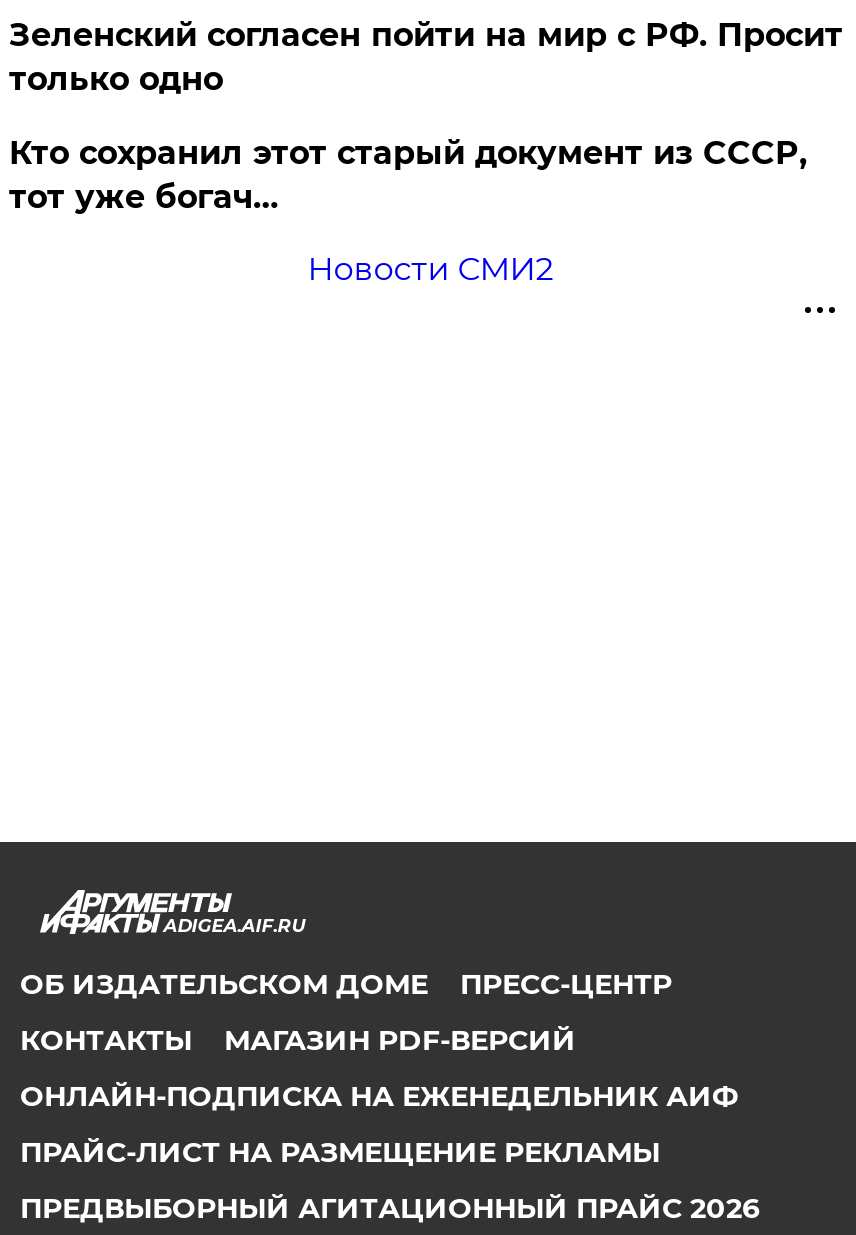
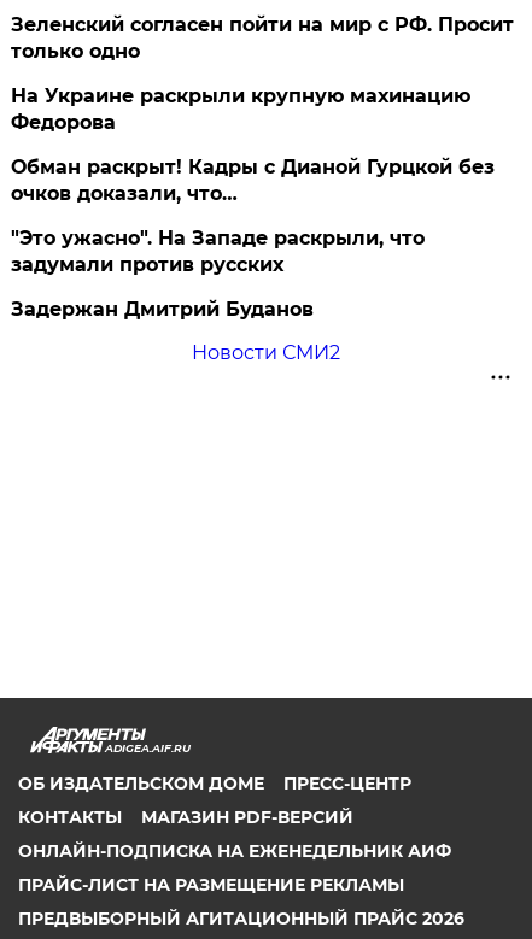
- Кто сохранил этот старый документ из СССР,
- тот уже богач…
+ На Украине раскрыли крупную махинацию
+ Федорова
+ Обман раскрыт! Кадры с Дианой Гурцкой без
+ очков доказали, что…
+ "Это ужасно". На Западе раскрыли, что
+ задумали против русских
+ Задержан Дмитрий Буданов
